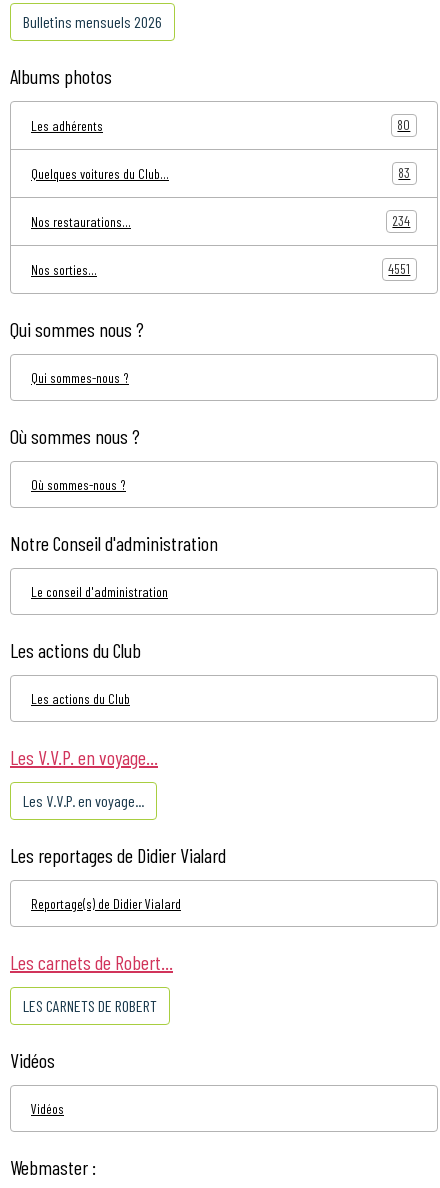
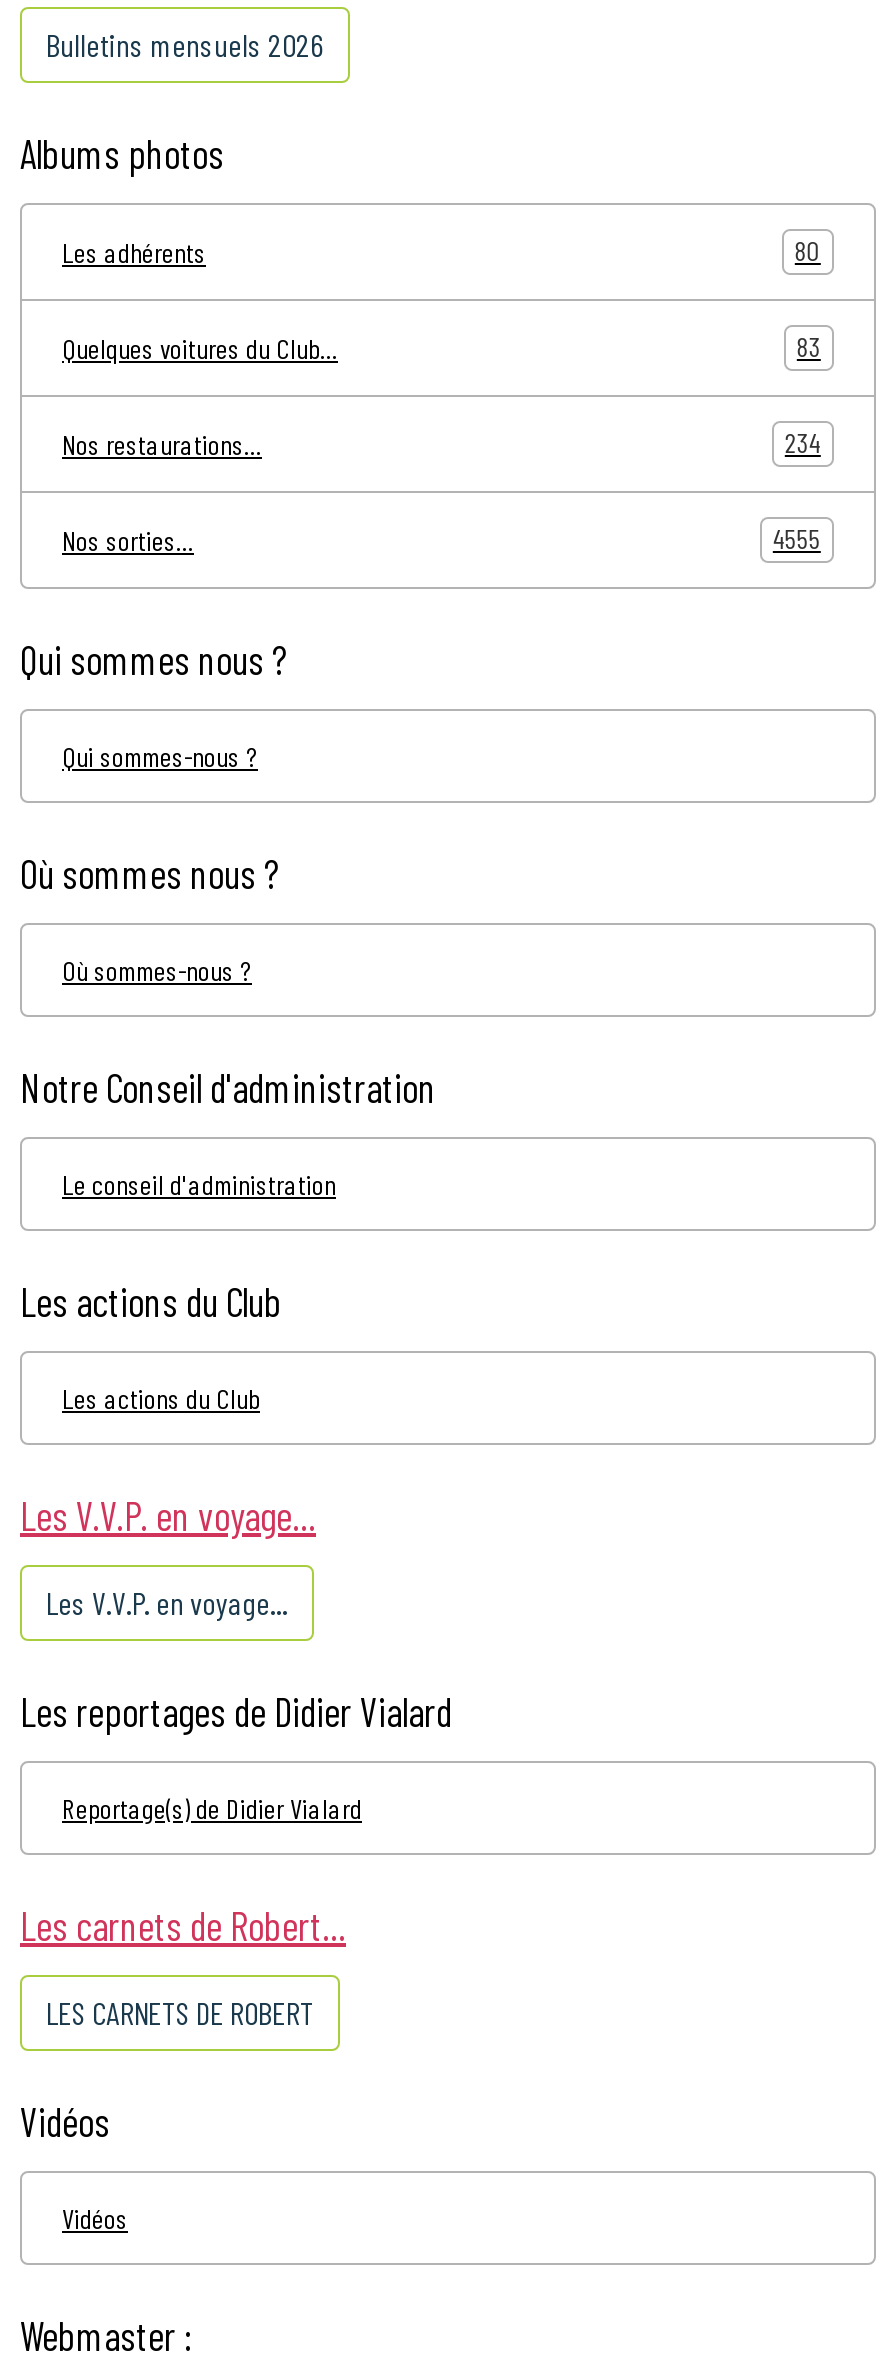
- 4551
+ 4555
